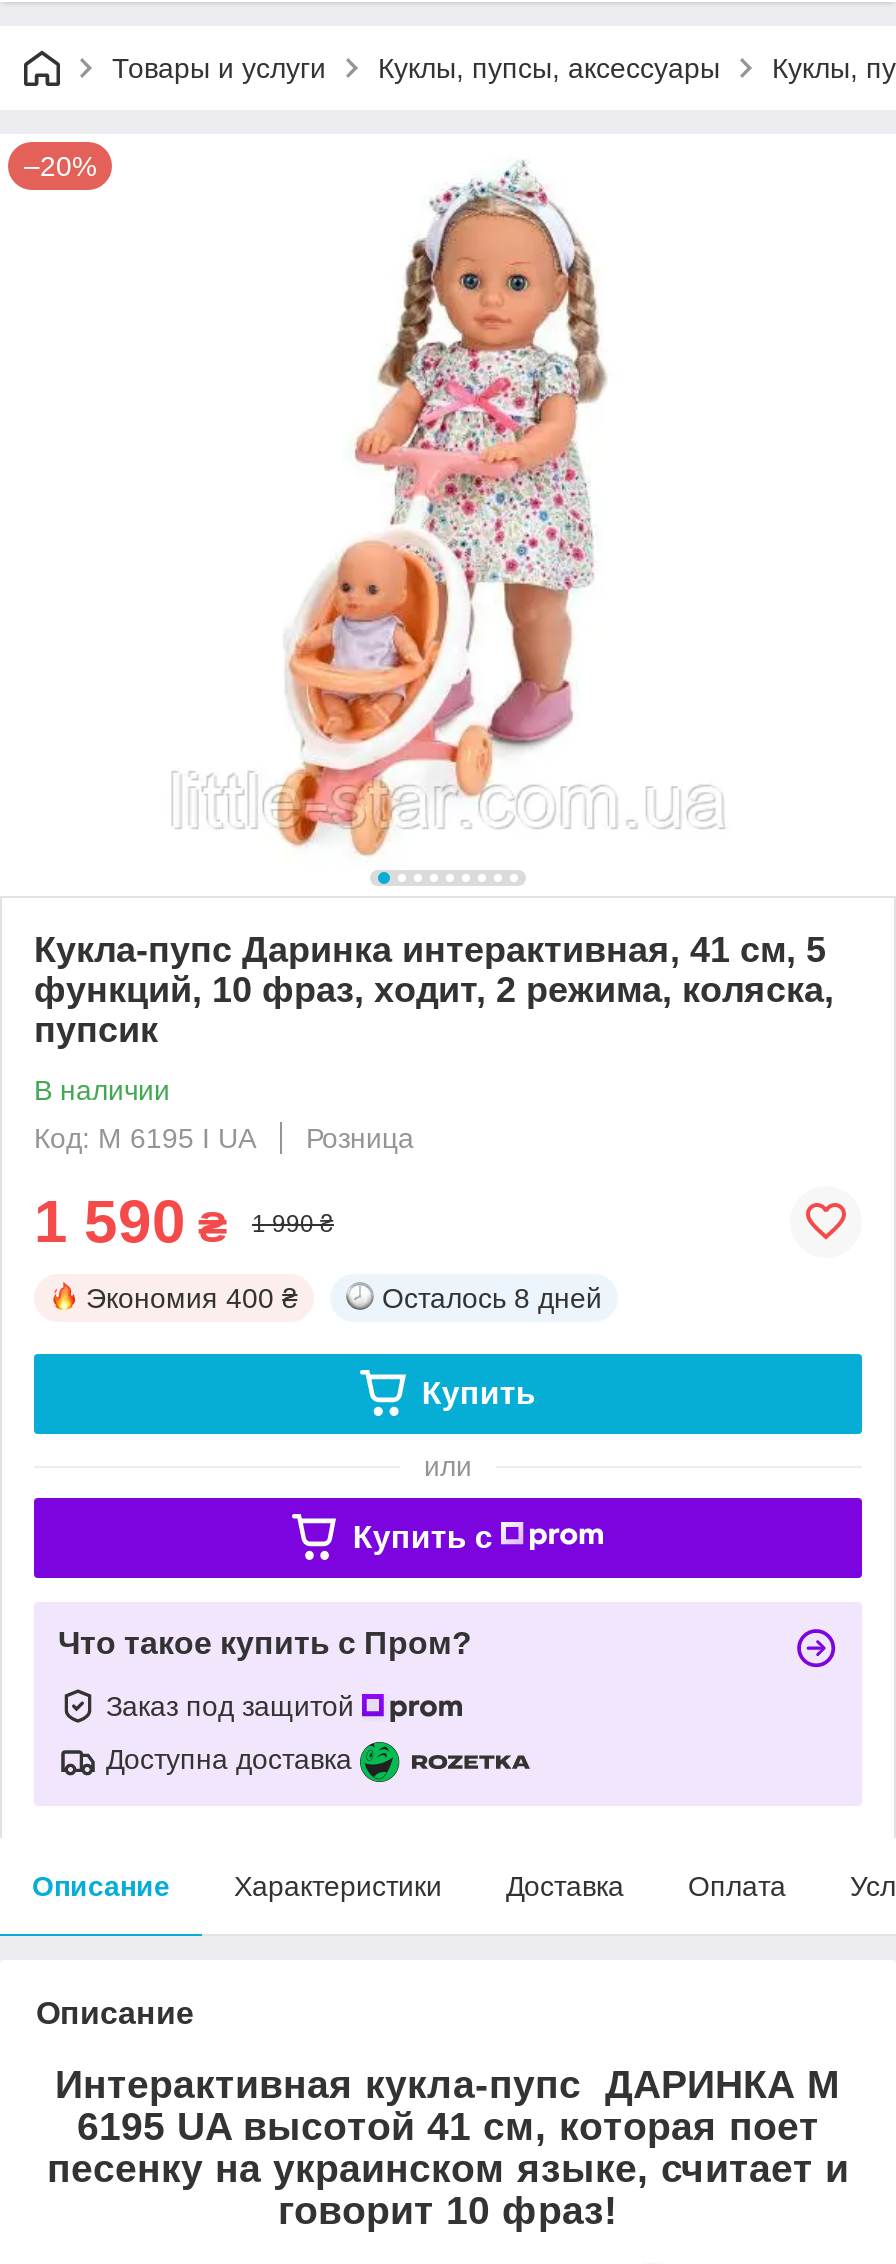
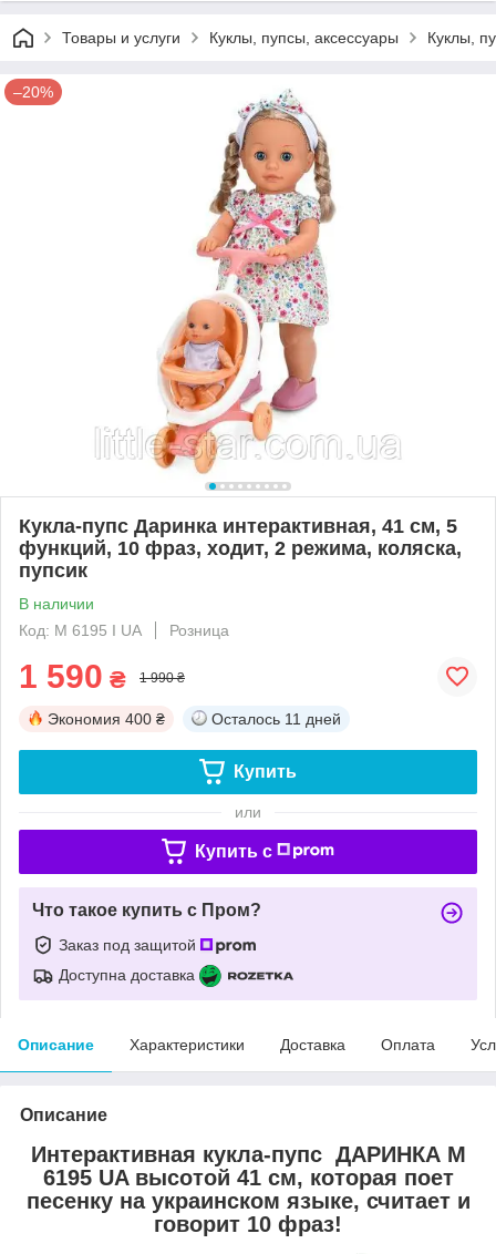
- Осталось 8 дней
+ Осталось 11 дней
